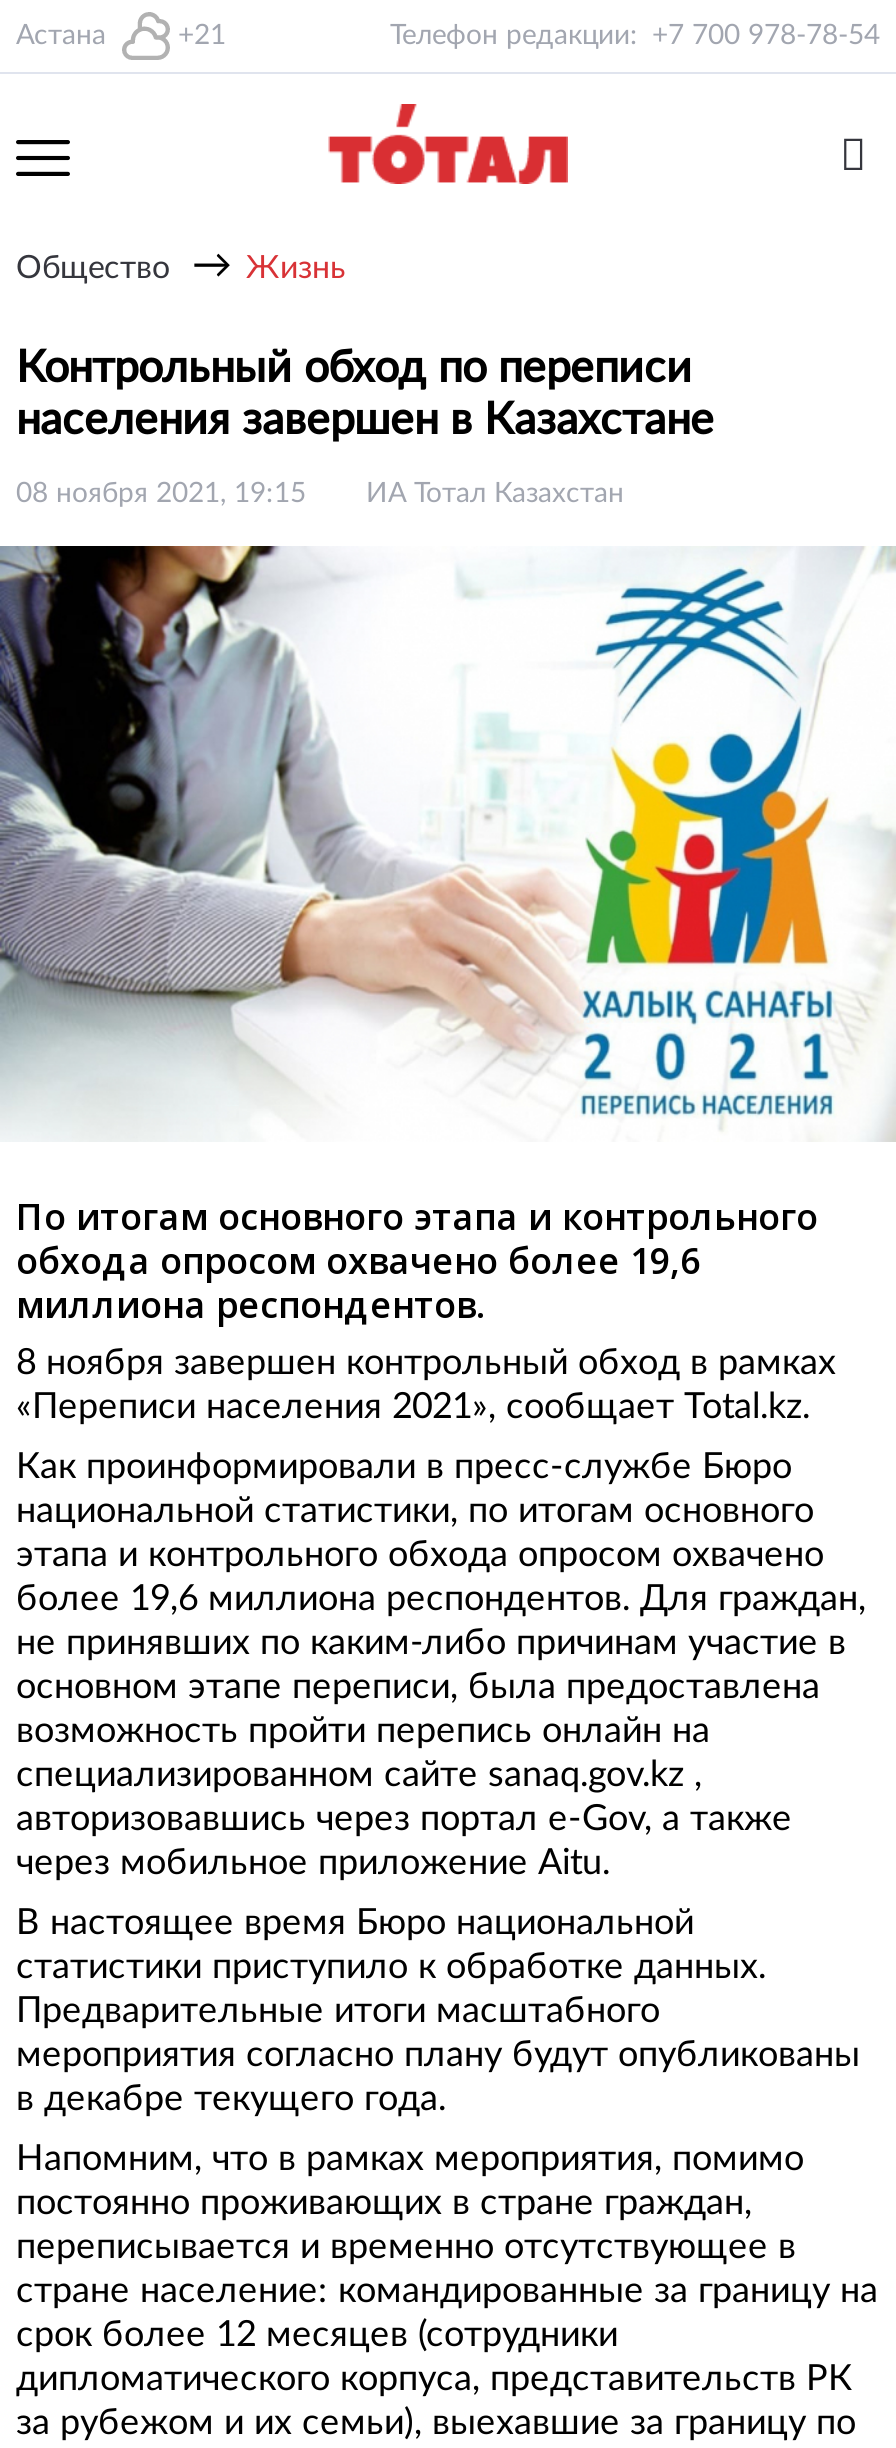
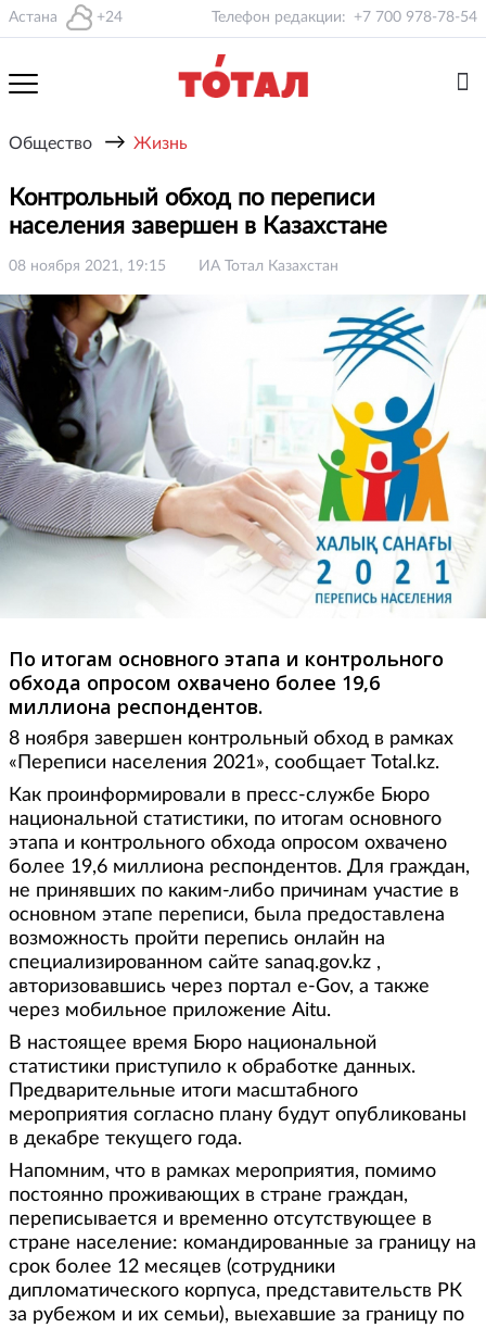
- +21
+ +24
